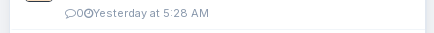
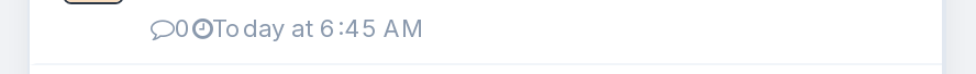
- Yesterday at 5:28 AM
+ Today at 6:45 AM
